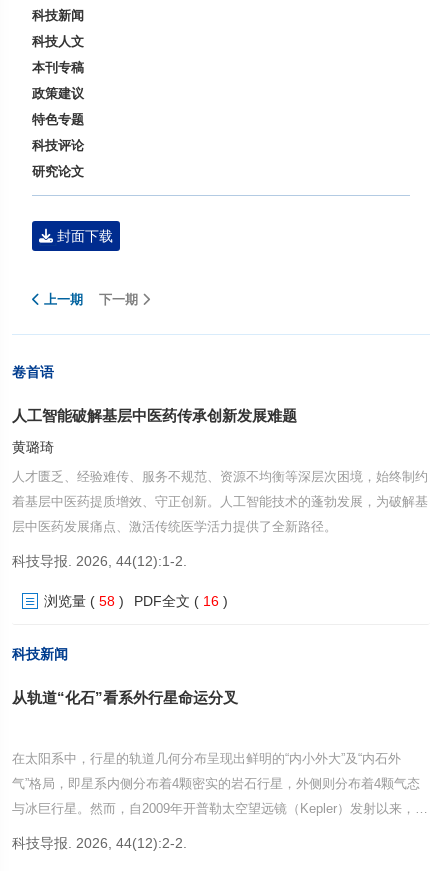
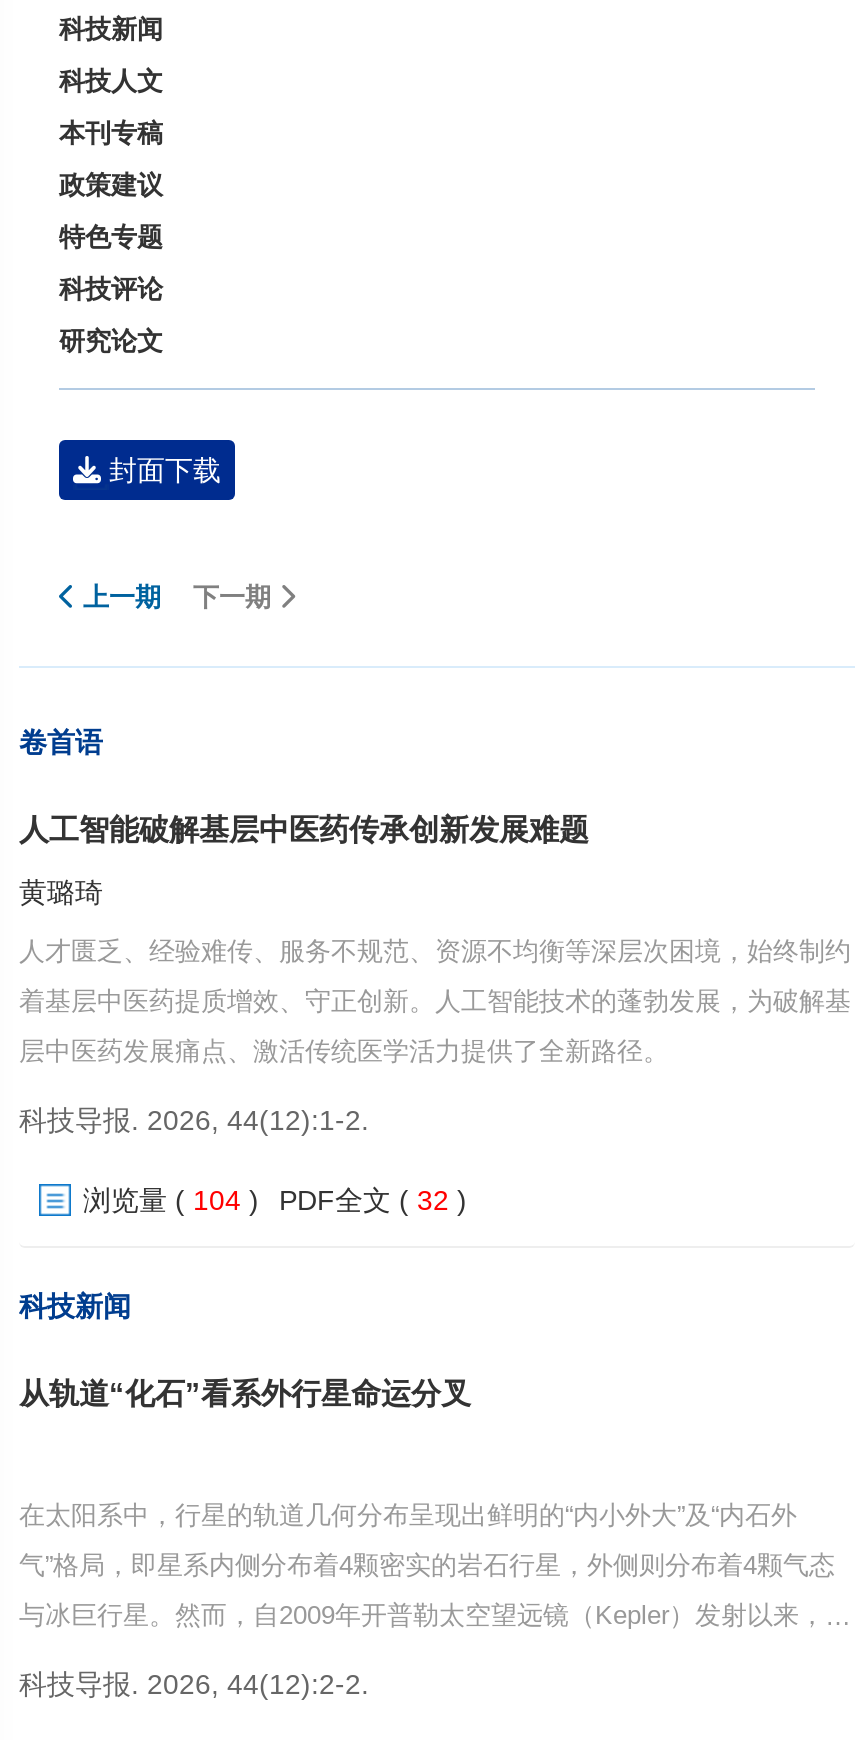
- 浏览量( 58)
+ 浏览量( 104)

- PDF全文( 16)
+ PDF全文( 32)
